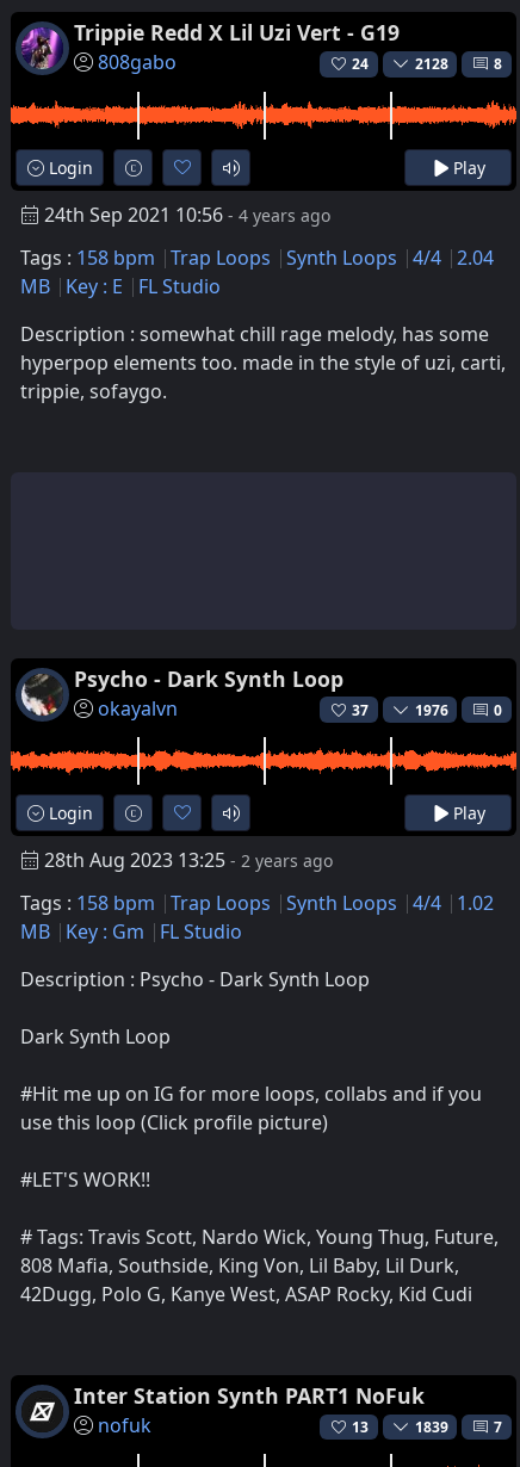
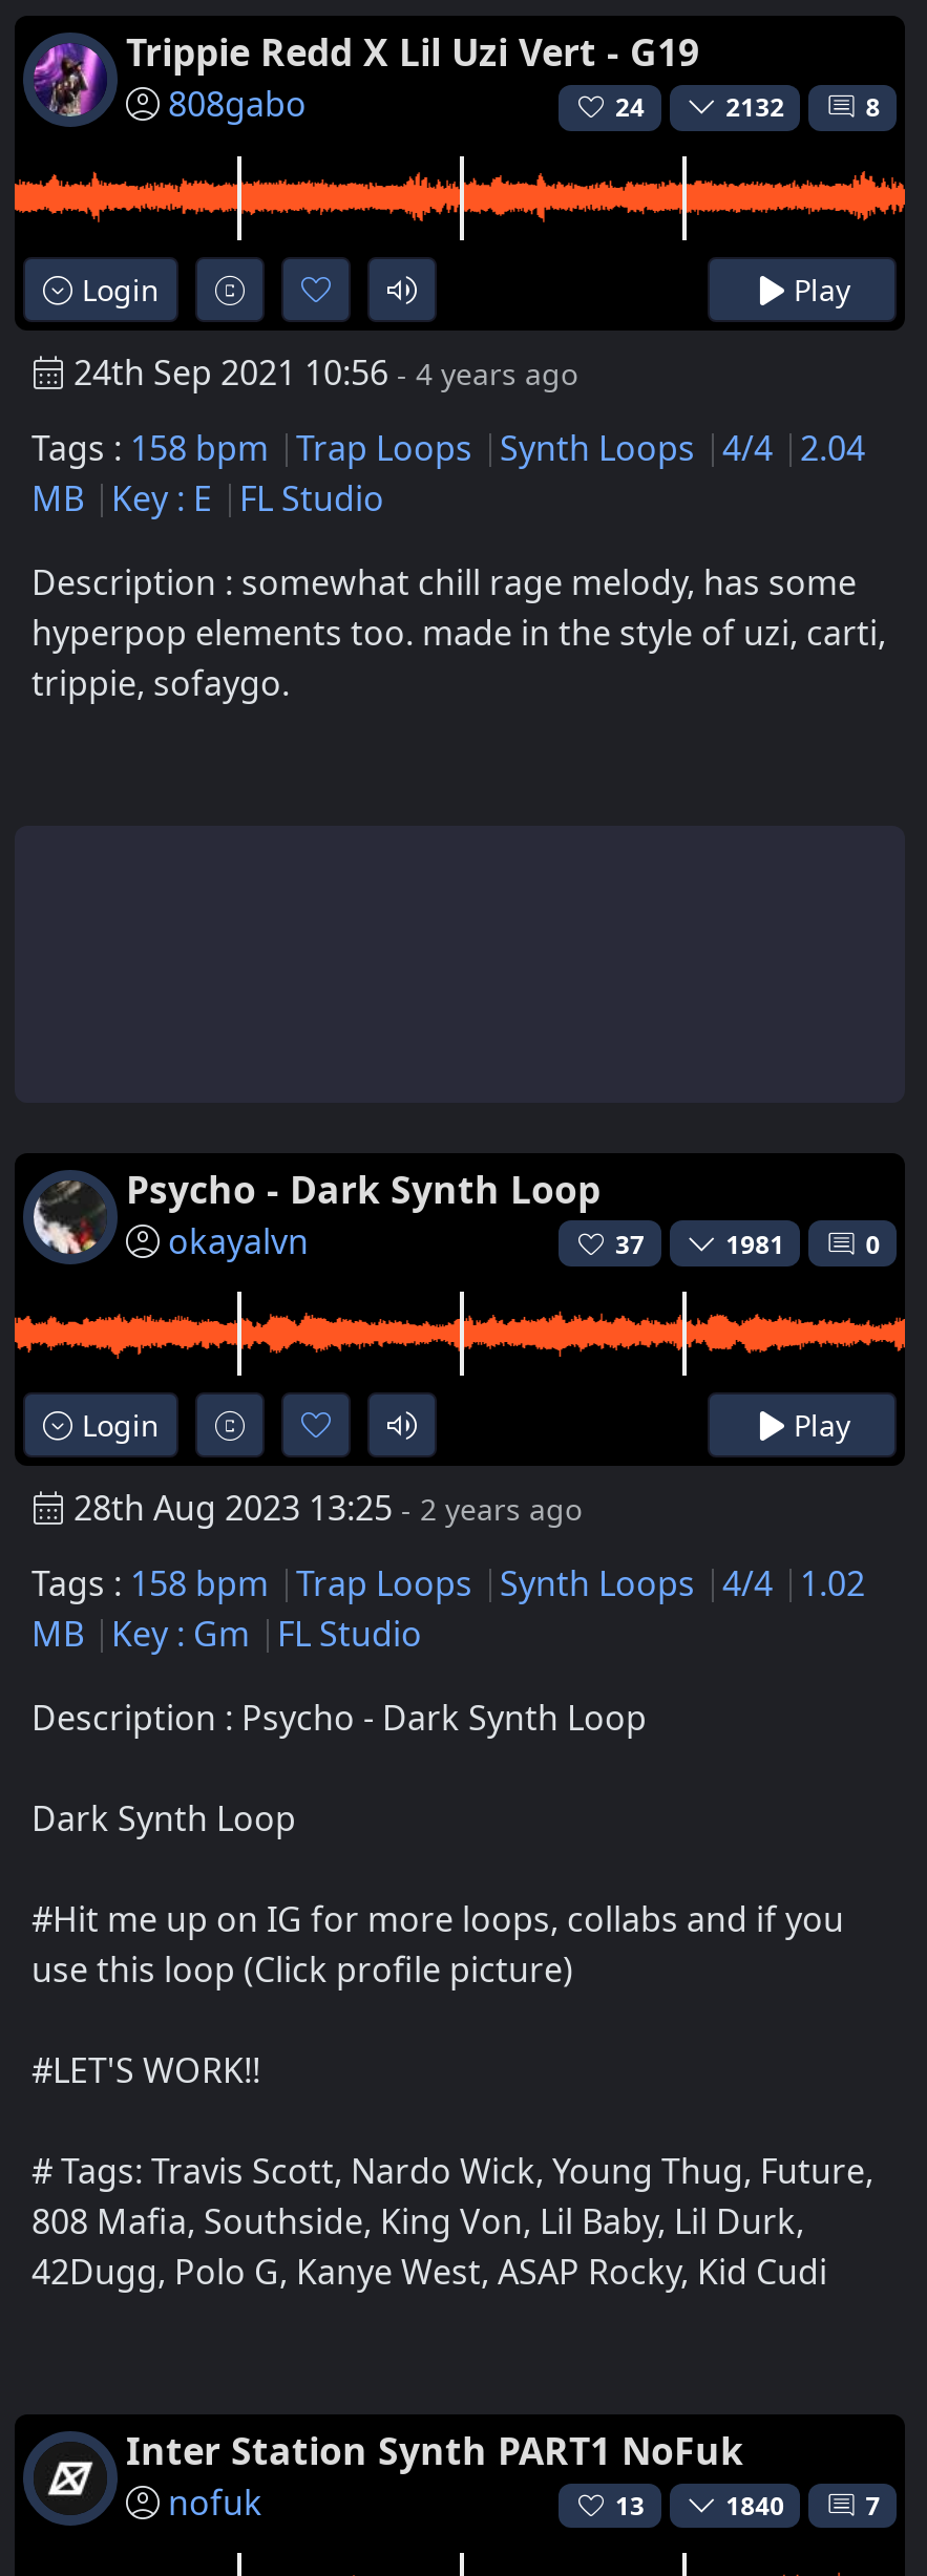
- 2128
+ 2132

- 1976
+ 1981

- 1839
+ 1840
